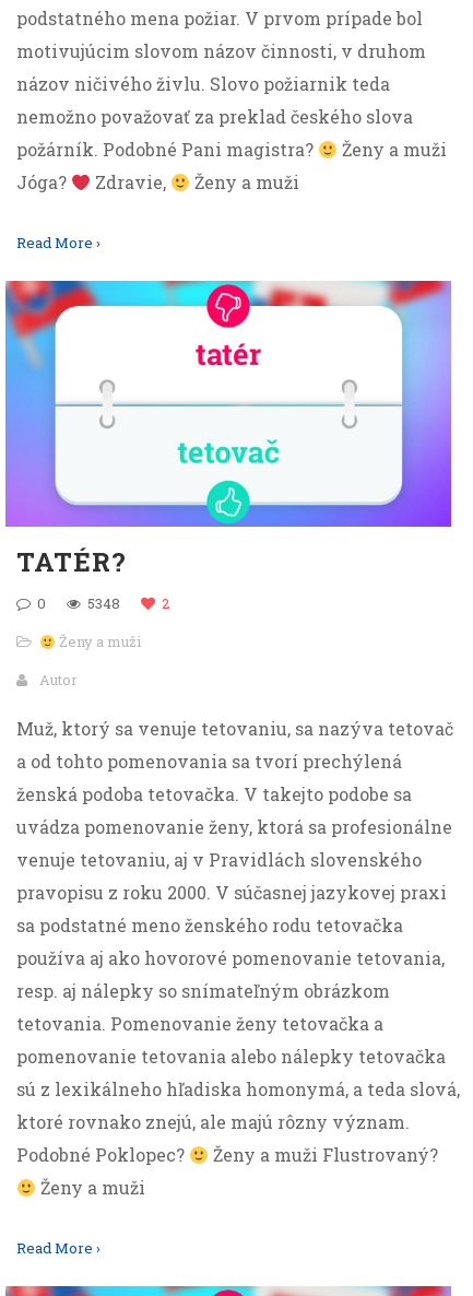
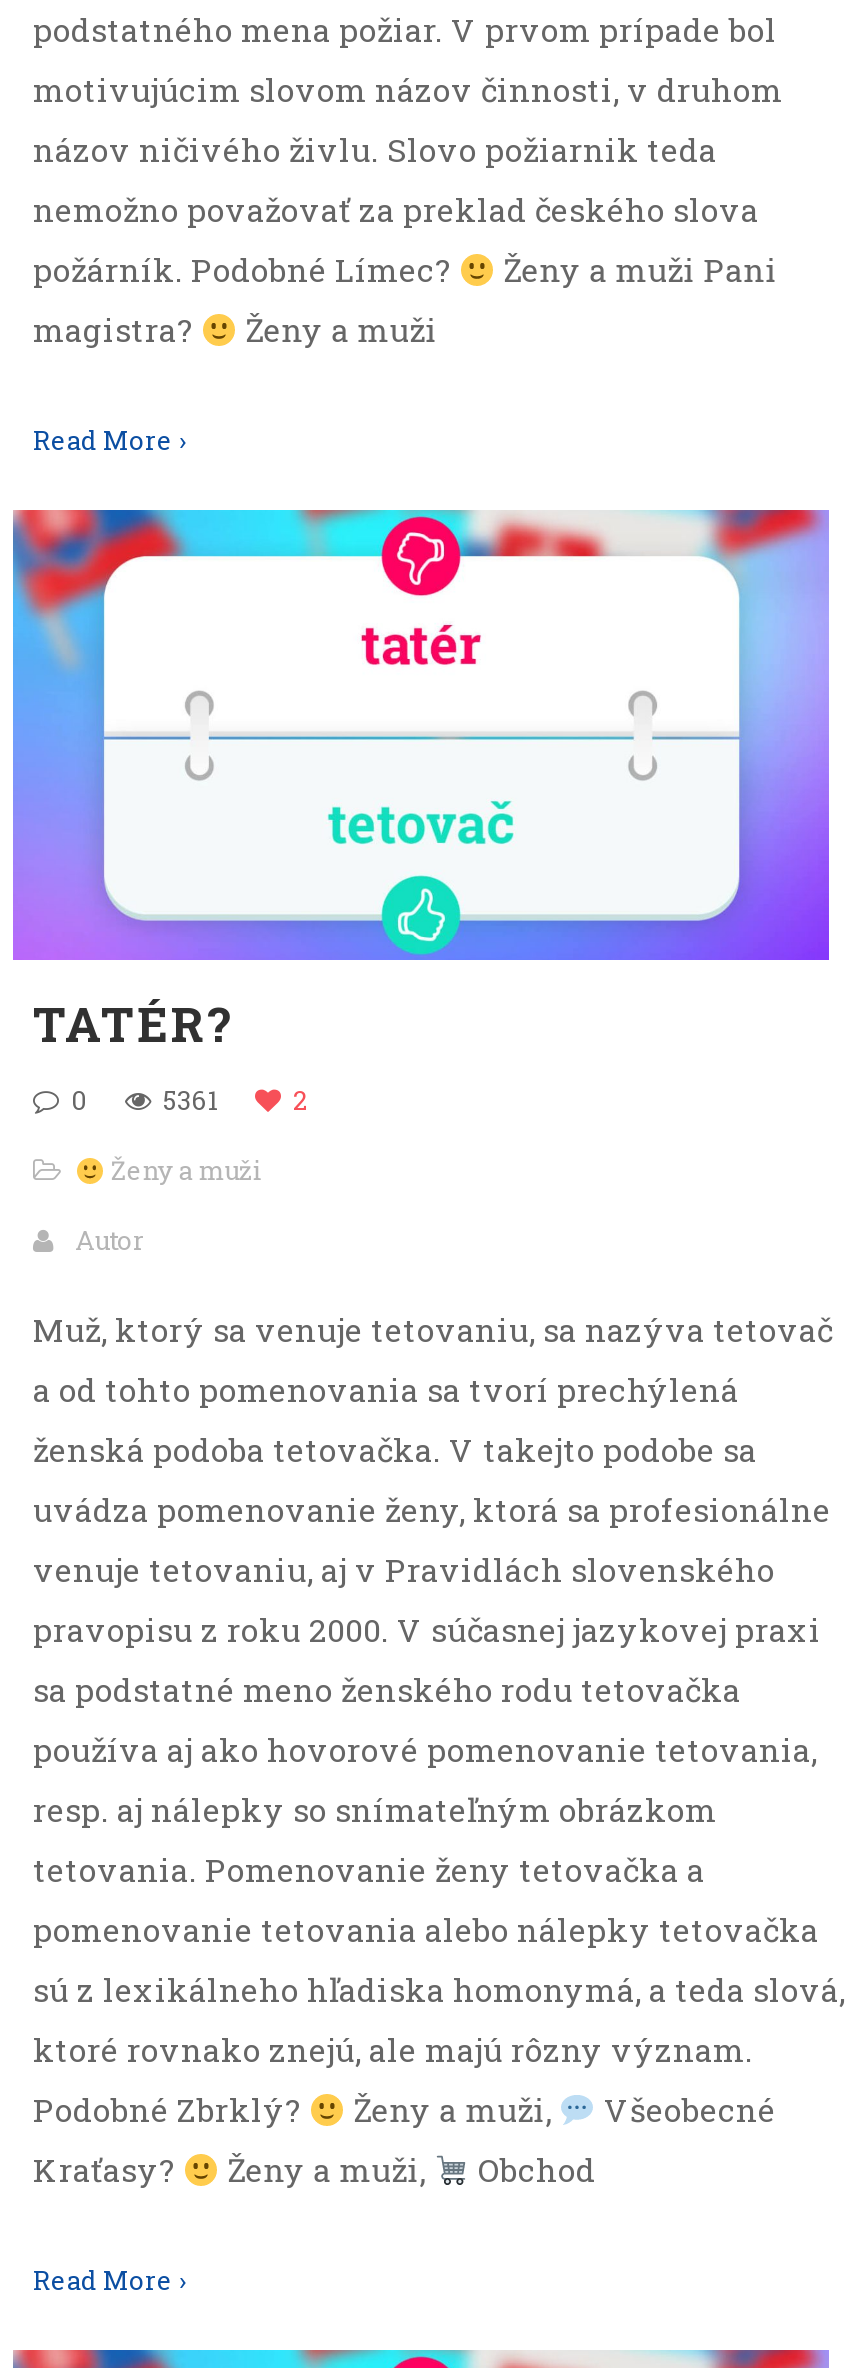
- požárník. Podobné Pani magistra?
- Ženy a muži
- Jóga?
- Zdravie,
+ požárník. Podobné Límec?
+ Ženy a muži Pani
+ magistra?

- 5348
+ 5361

- Podobné Poklopec?
- Ženy a muži Flustrovaný?
- Ženy a muži
+ Podobné Zbrklý?
+ Ženy a muži,
+ Všeobecné
+ Kraťasy?
+ Ženy a muži,
+ Obchod
